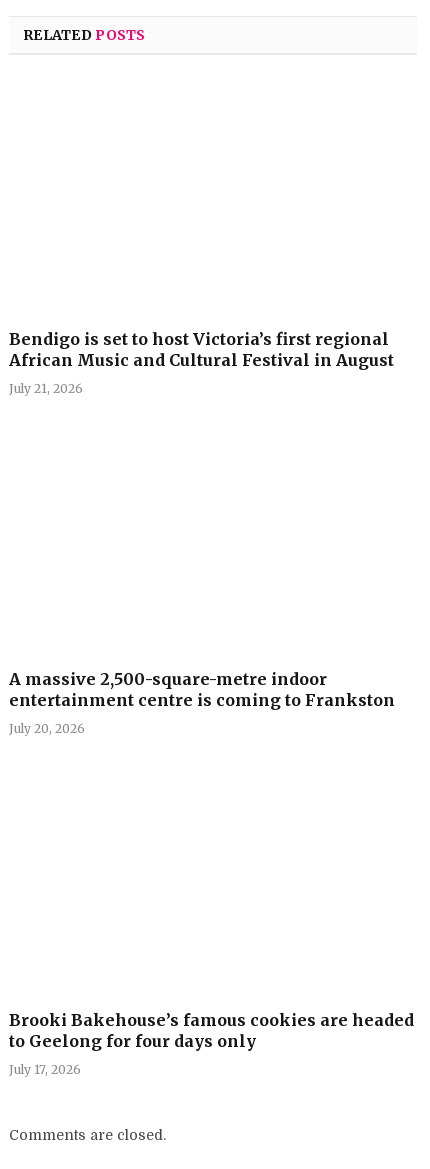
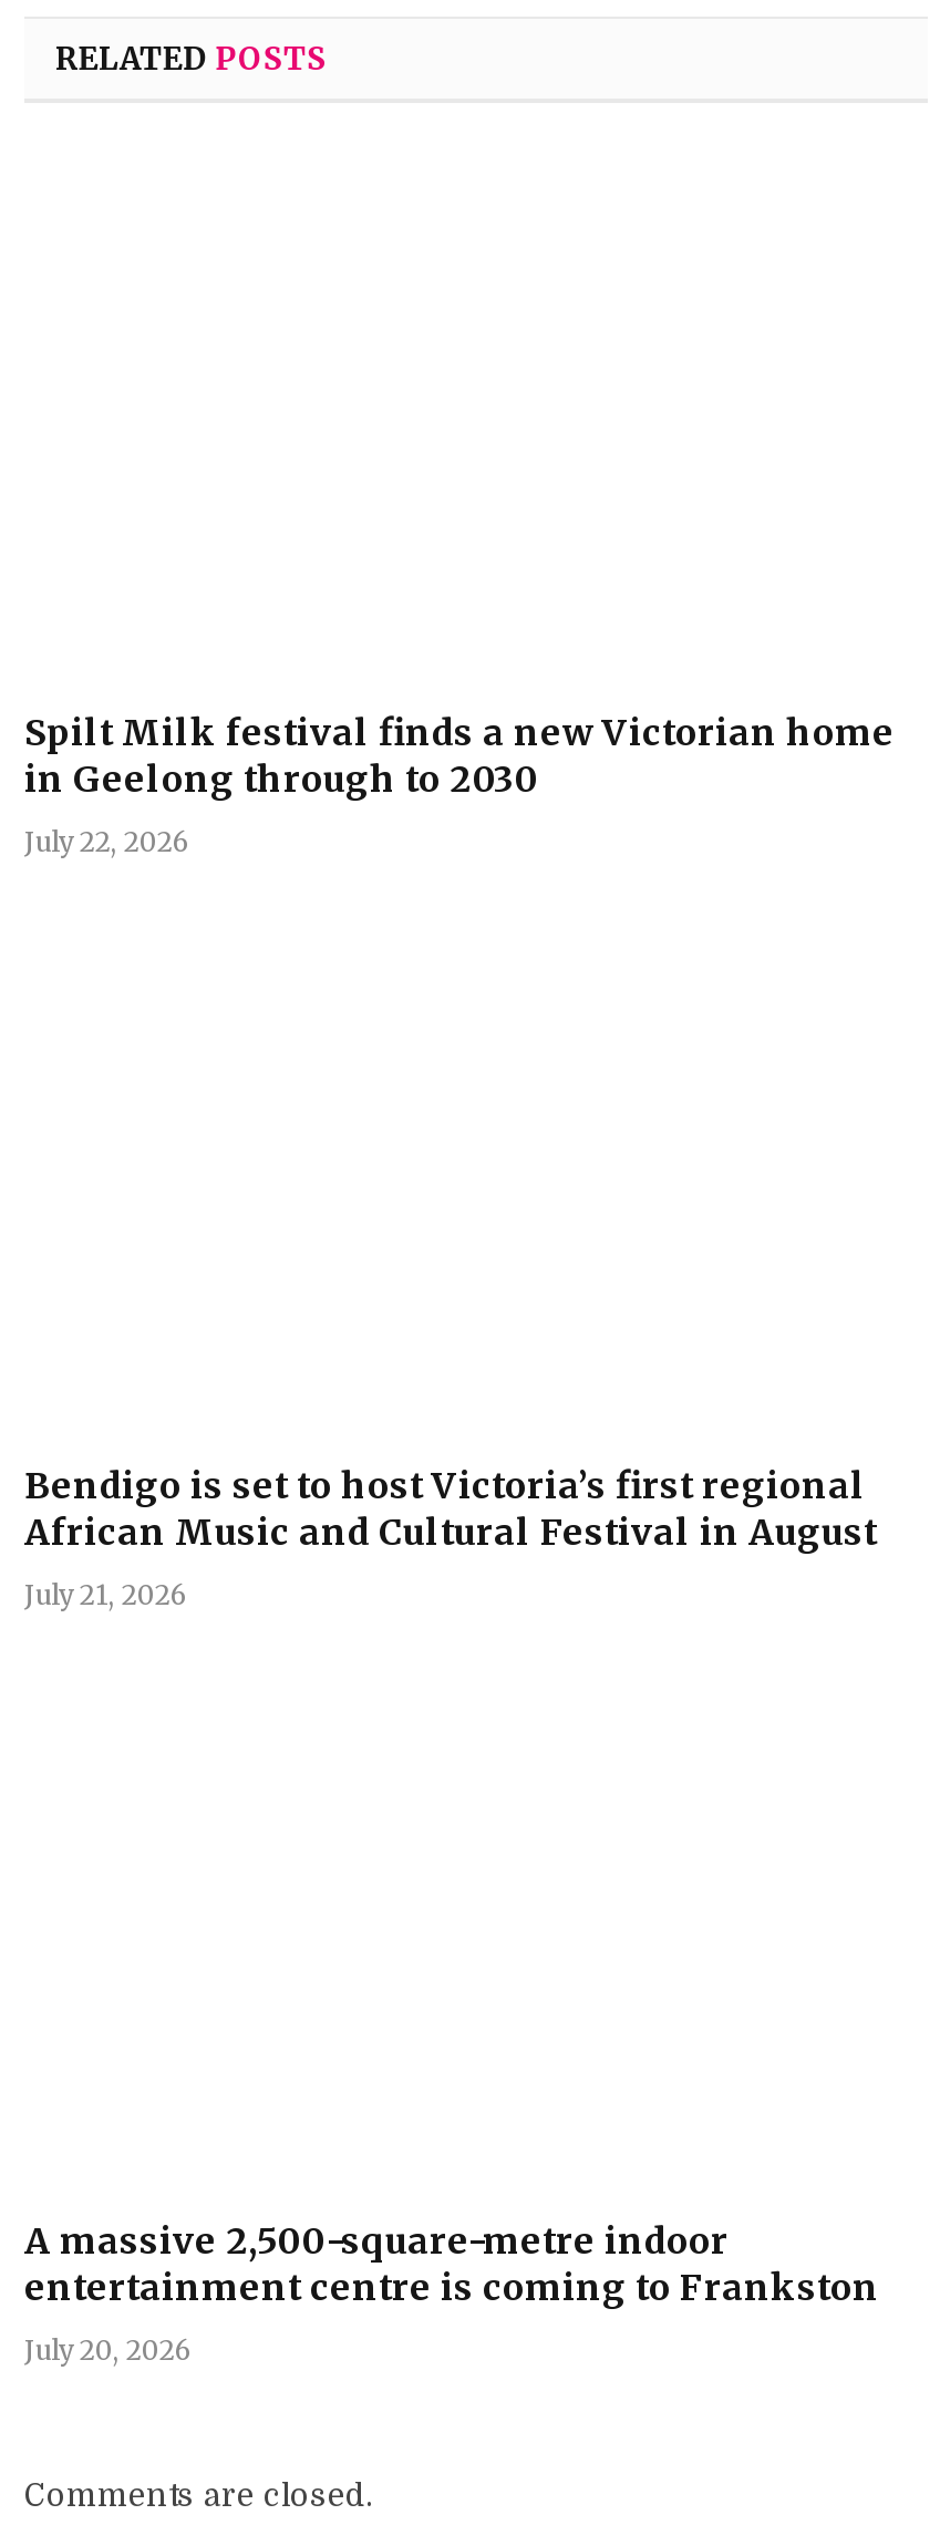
+ Spilt Milk festival finds a new Victorian home
+ in Geelong through to 2030
+ July 22, 2026

moved down: Bendigo is set to host Victoria’s first regional | African Music and Cultural Festival in August | July 21, 2026 | A massive 2,500-square-metre indoor | entertainment centre is coming to Frankston | July 20, 2026

- Brooki Bakehouse’s famous cookies are headed
- to Geelong for four days only
- July 17, 2026
